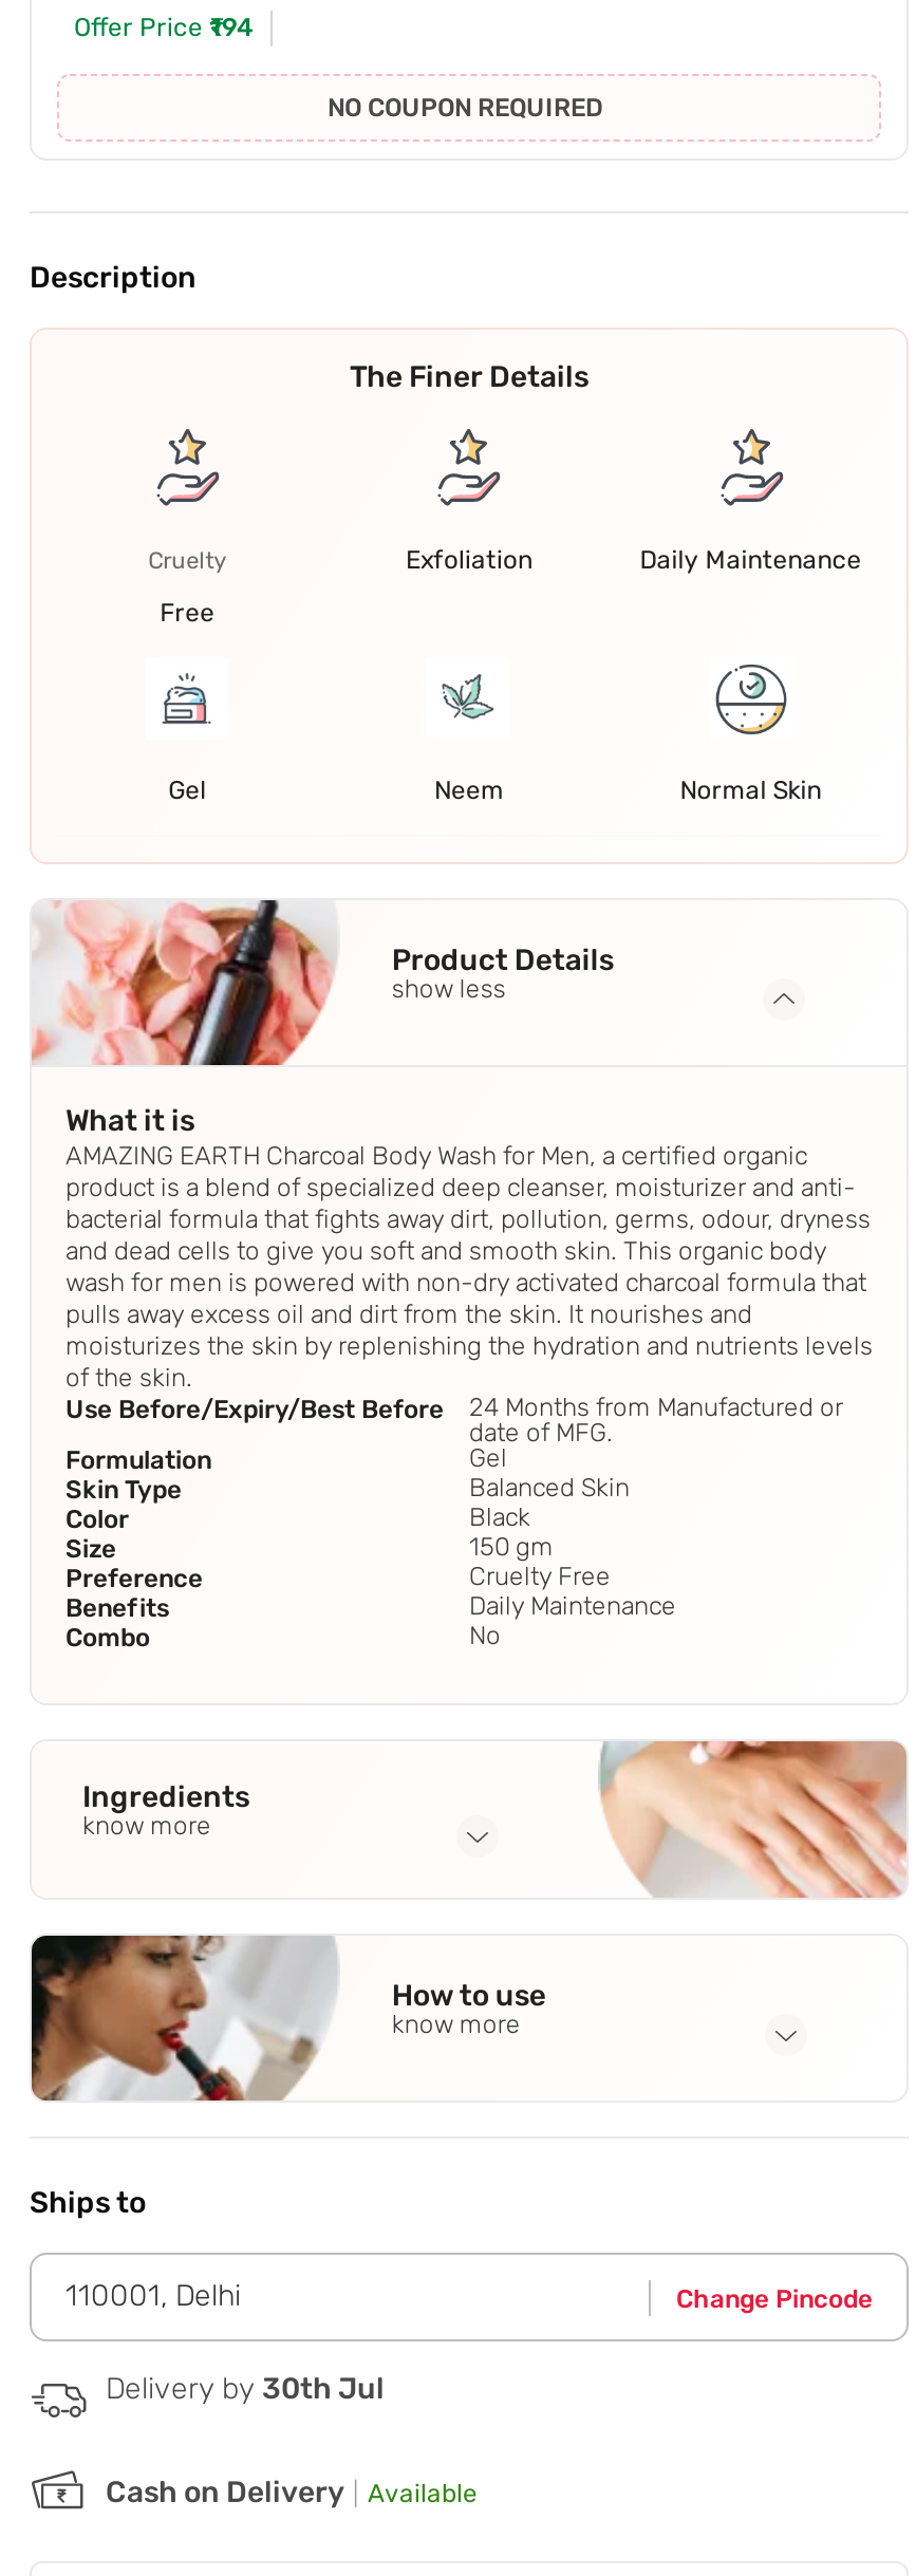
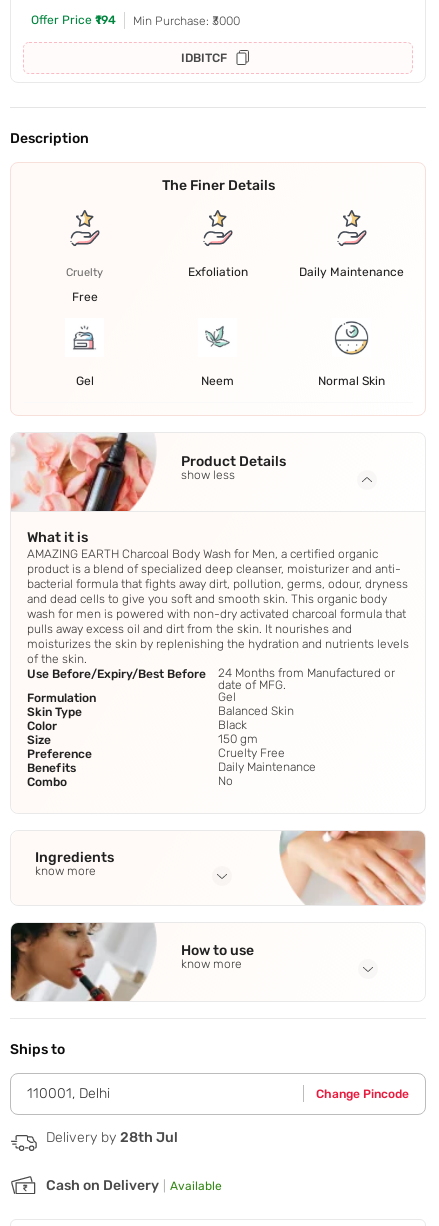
- NO COUPON REQUIRED
+ Min Purchase: ₹3000
+ IDBITCF

- Delivery by 30th Jul
+ Delivery by 28th Jul
